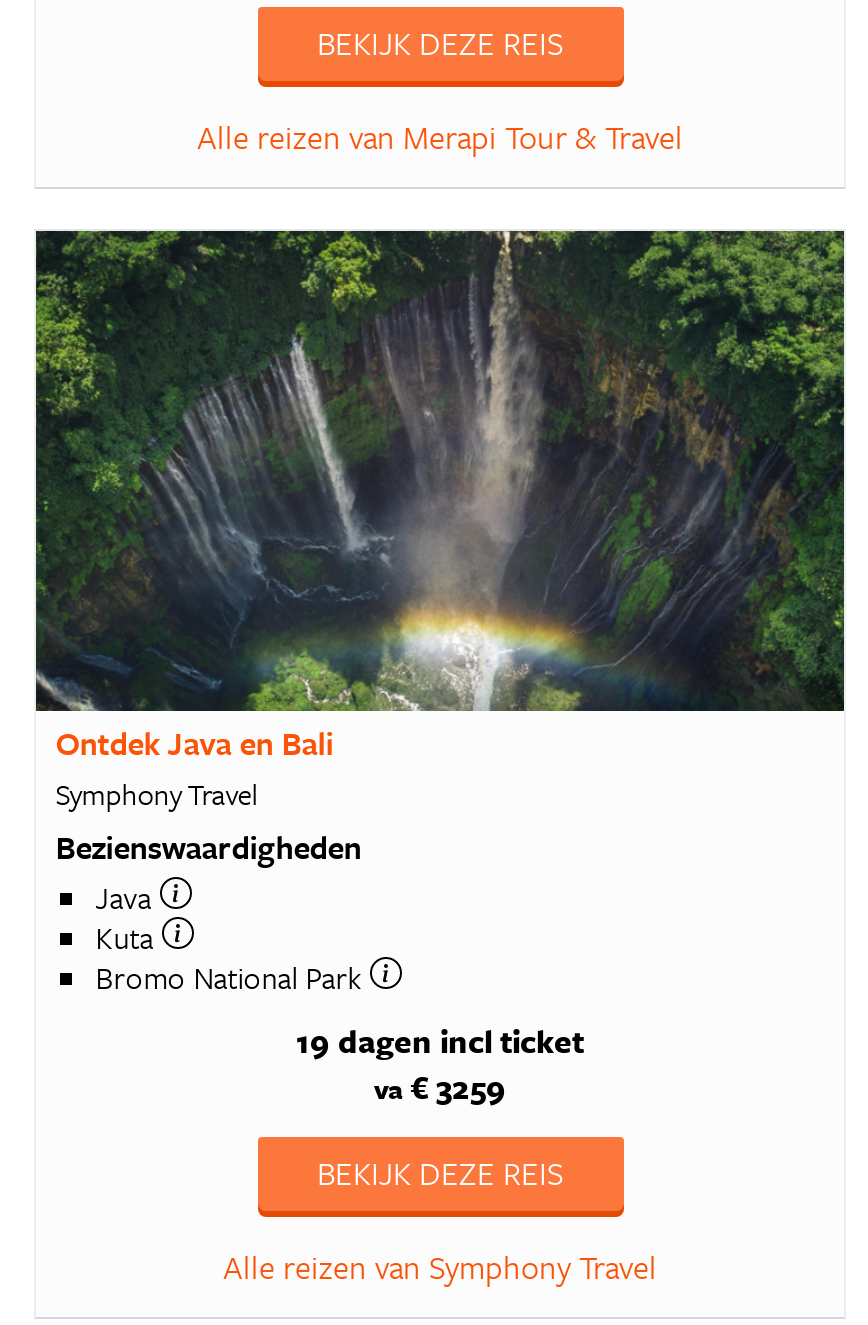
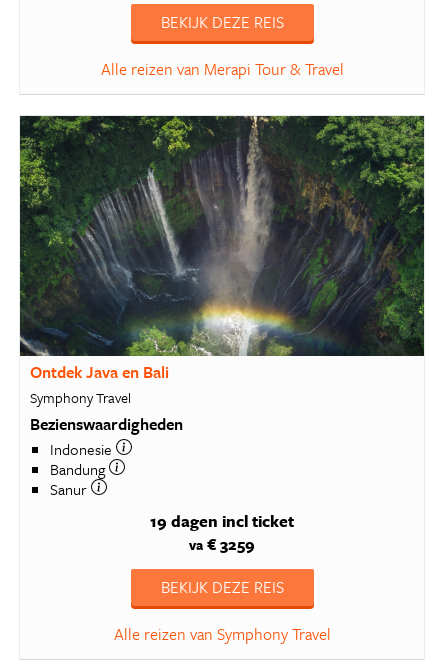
- Java
- Kuta
- Bromo National Park
+ Indonesie
+ Bandung
+ Sanur
